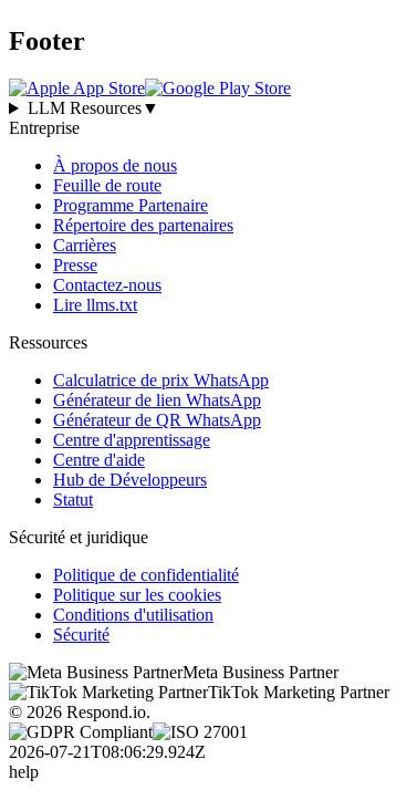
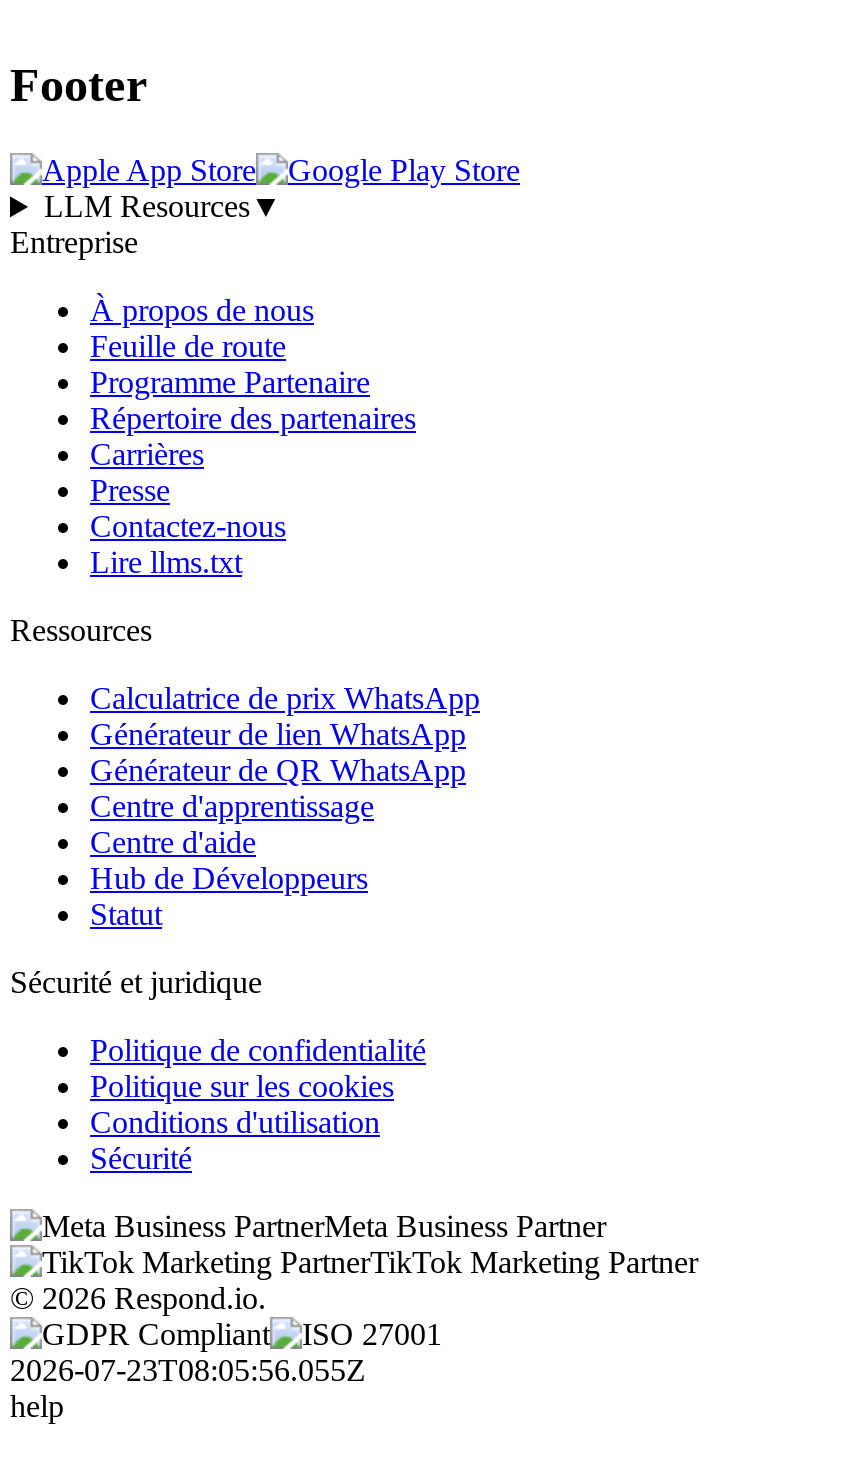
- 2026-07-21T08:06:29.924Z
+ 2026-07-23T08:05:56.055Z
